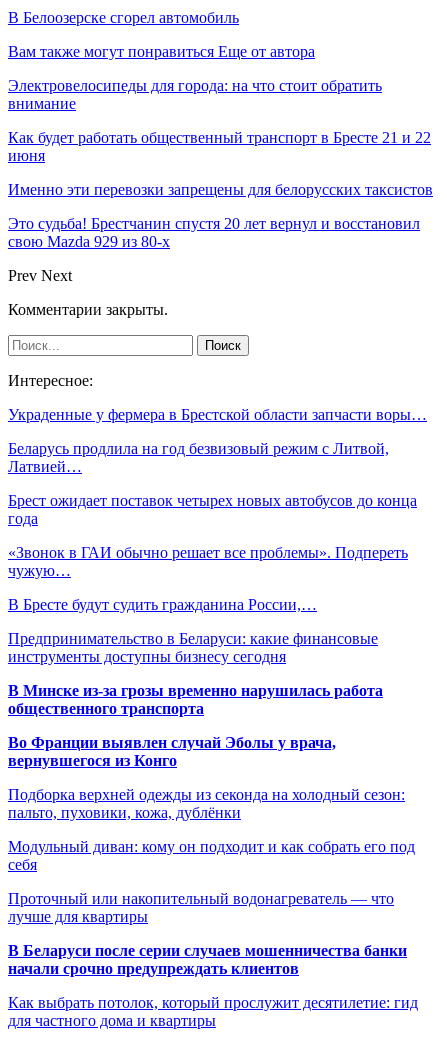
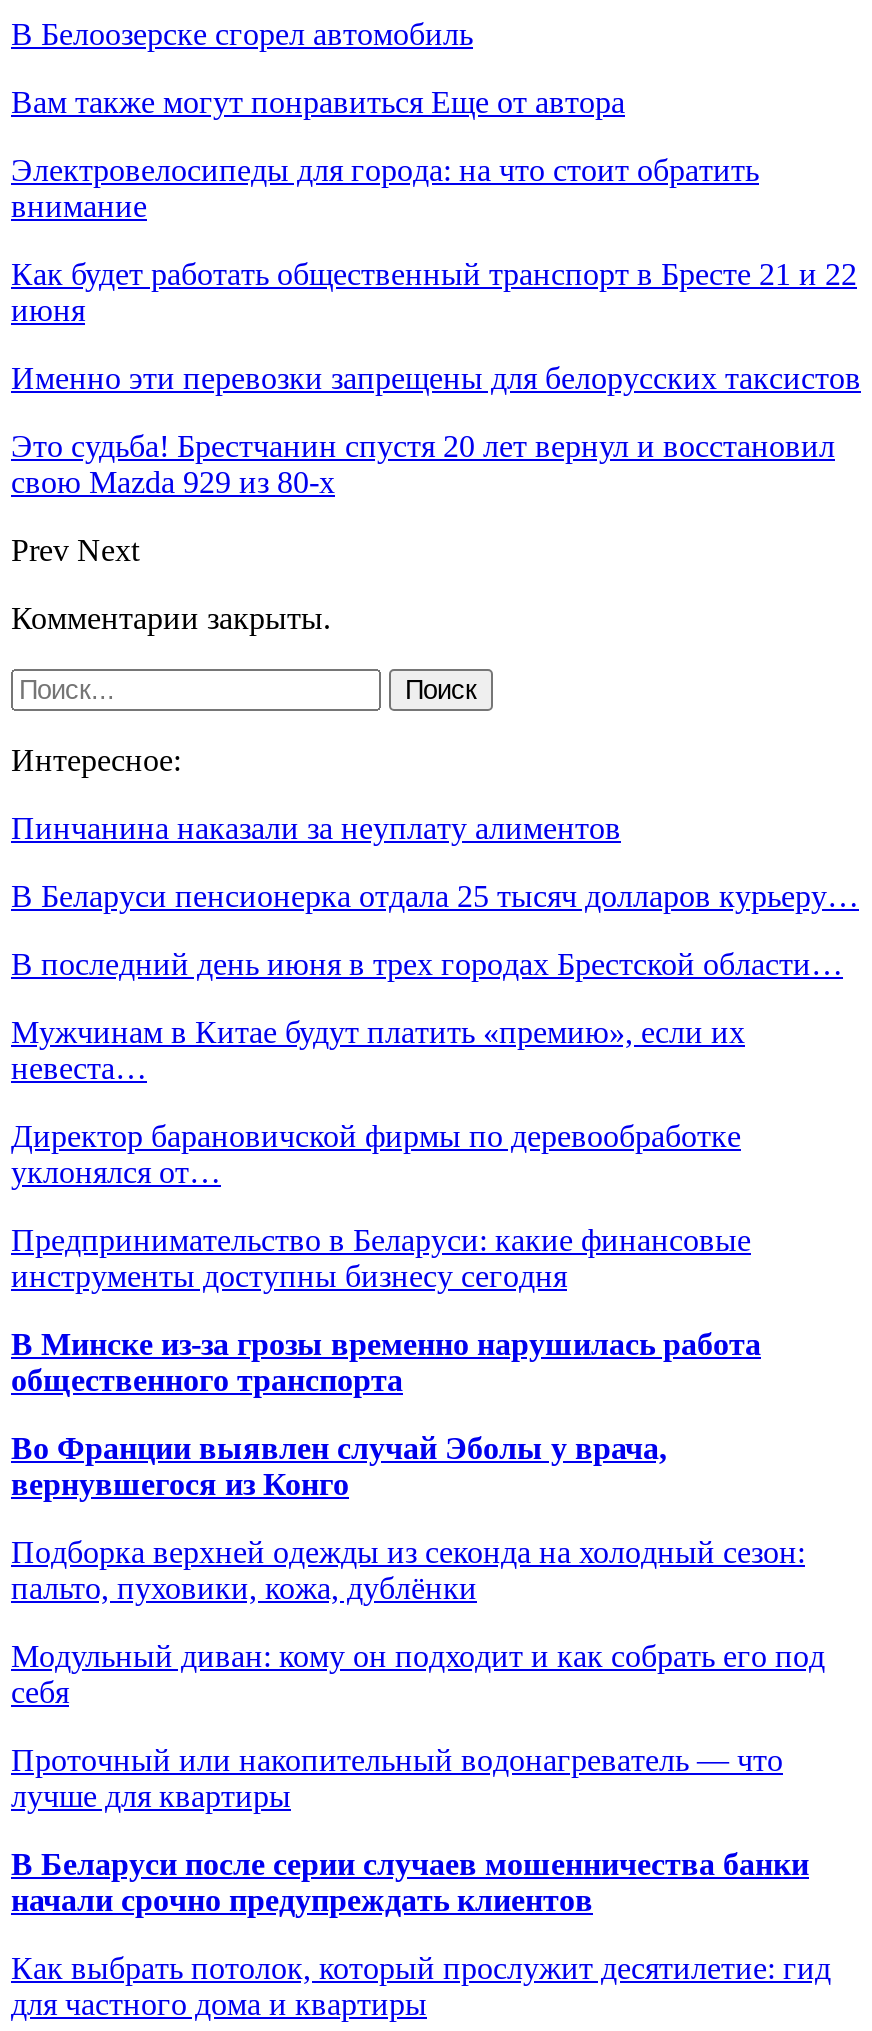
- Украденные у фермера в Брестской области запчасти воры…
+ Пинчанина наказали за неуплату алиментов

- Беларусь продлила на год безвизовый режим с Литвой,
- Латвией…
+ В Беларуси пенсионерка отдала 25 тысяч долларов курьеру…

- Брест ожидает поставок четырех новых автобусов до конца
- года
+ В последний день июня в трех городах Брестской области…

- «Звонок в ГАИ обычно решает все проблемы». Подпереть
- чужую…
+ Мужчинам в Китае будут платить «премию», если их
+ невеста…

- В Бресте будут судить гражданина России,…
+ Директор барановичской фирмы по деревообработке
+ уклонялся от…
